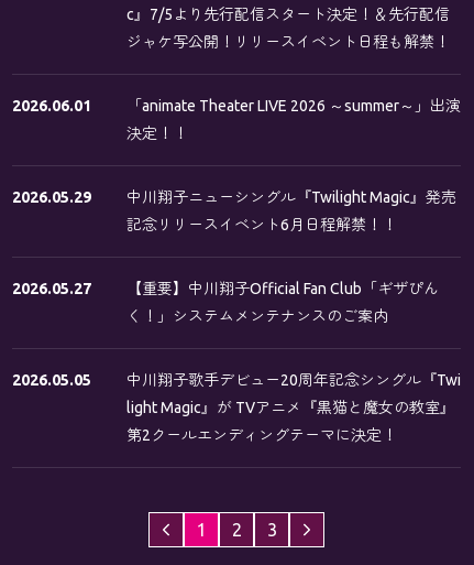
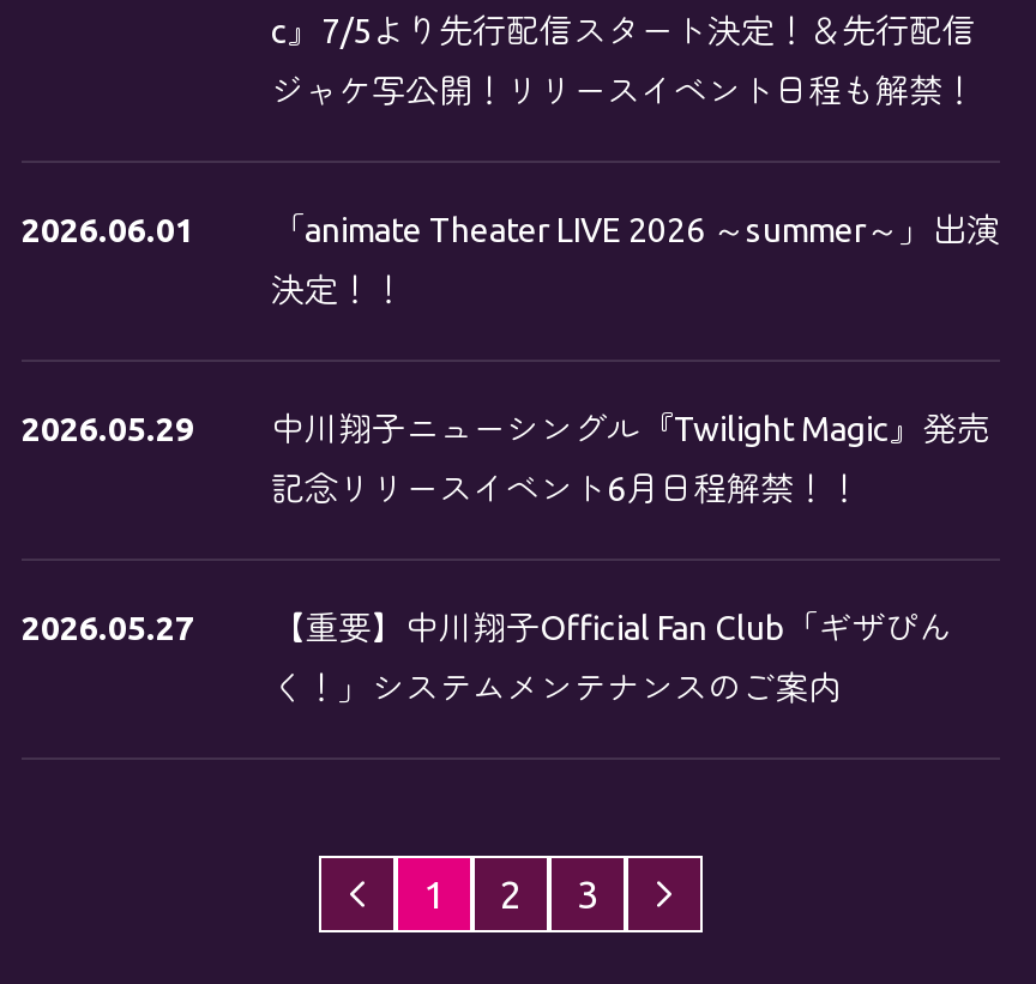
- 2026.05.05
- 中川翔子歌手デビュー20周年記念シングル『Twi
- light Magic』が TVアニメ『黒猫と魔女の教室』
- 第2クールエンディングテーマに決定！
